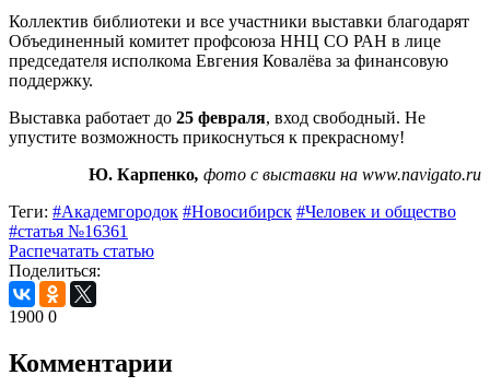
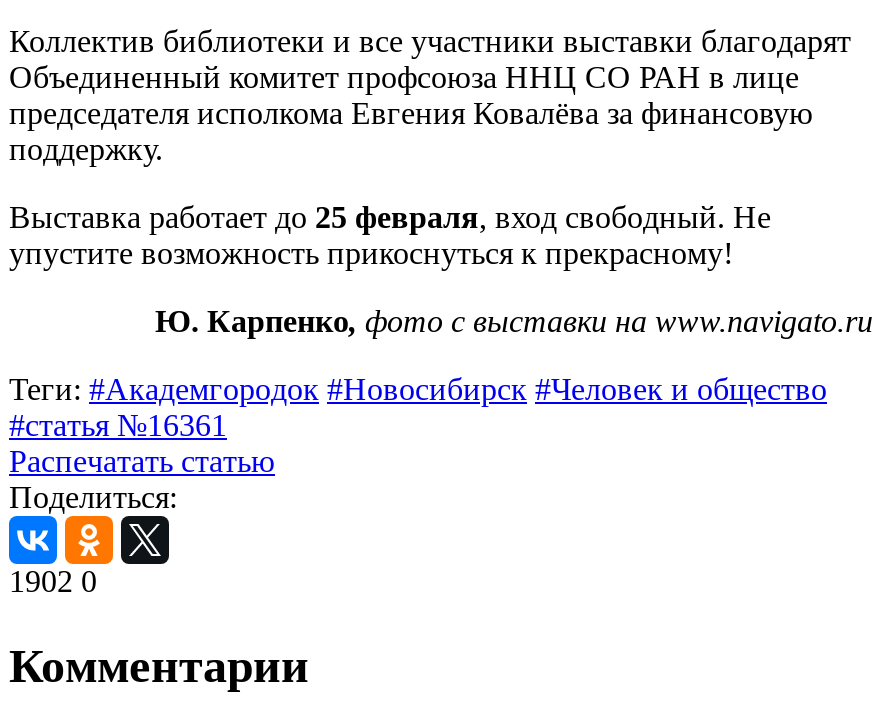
- 19000
+ 19020
